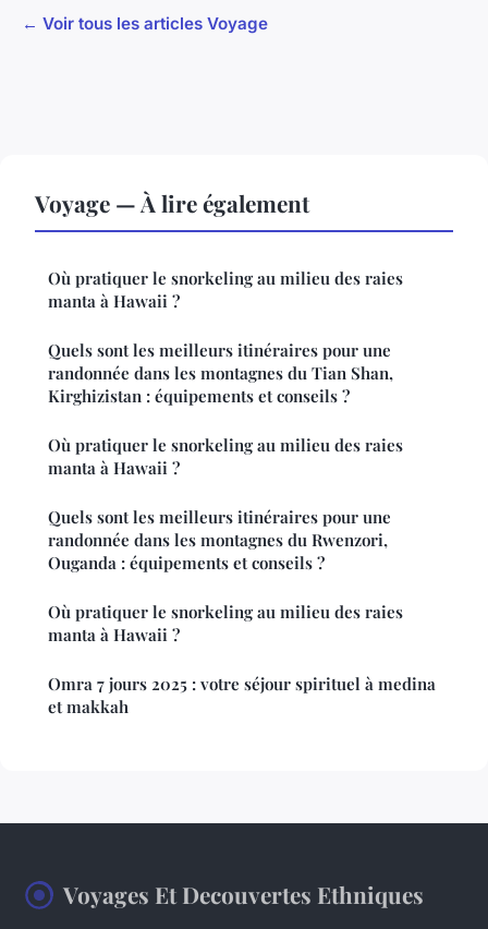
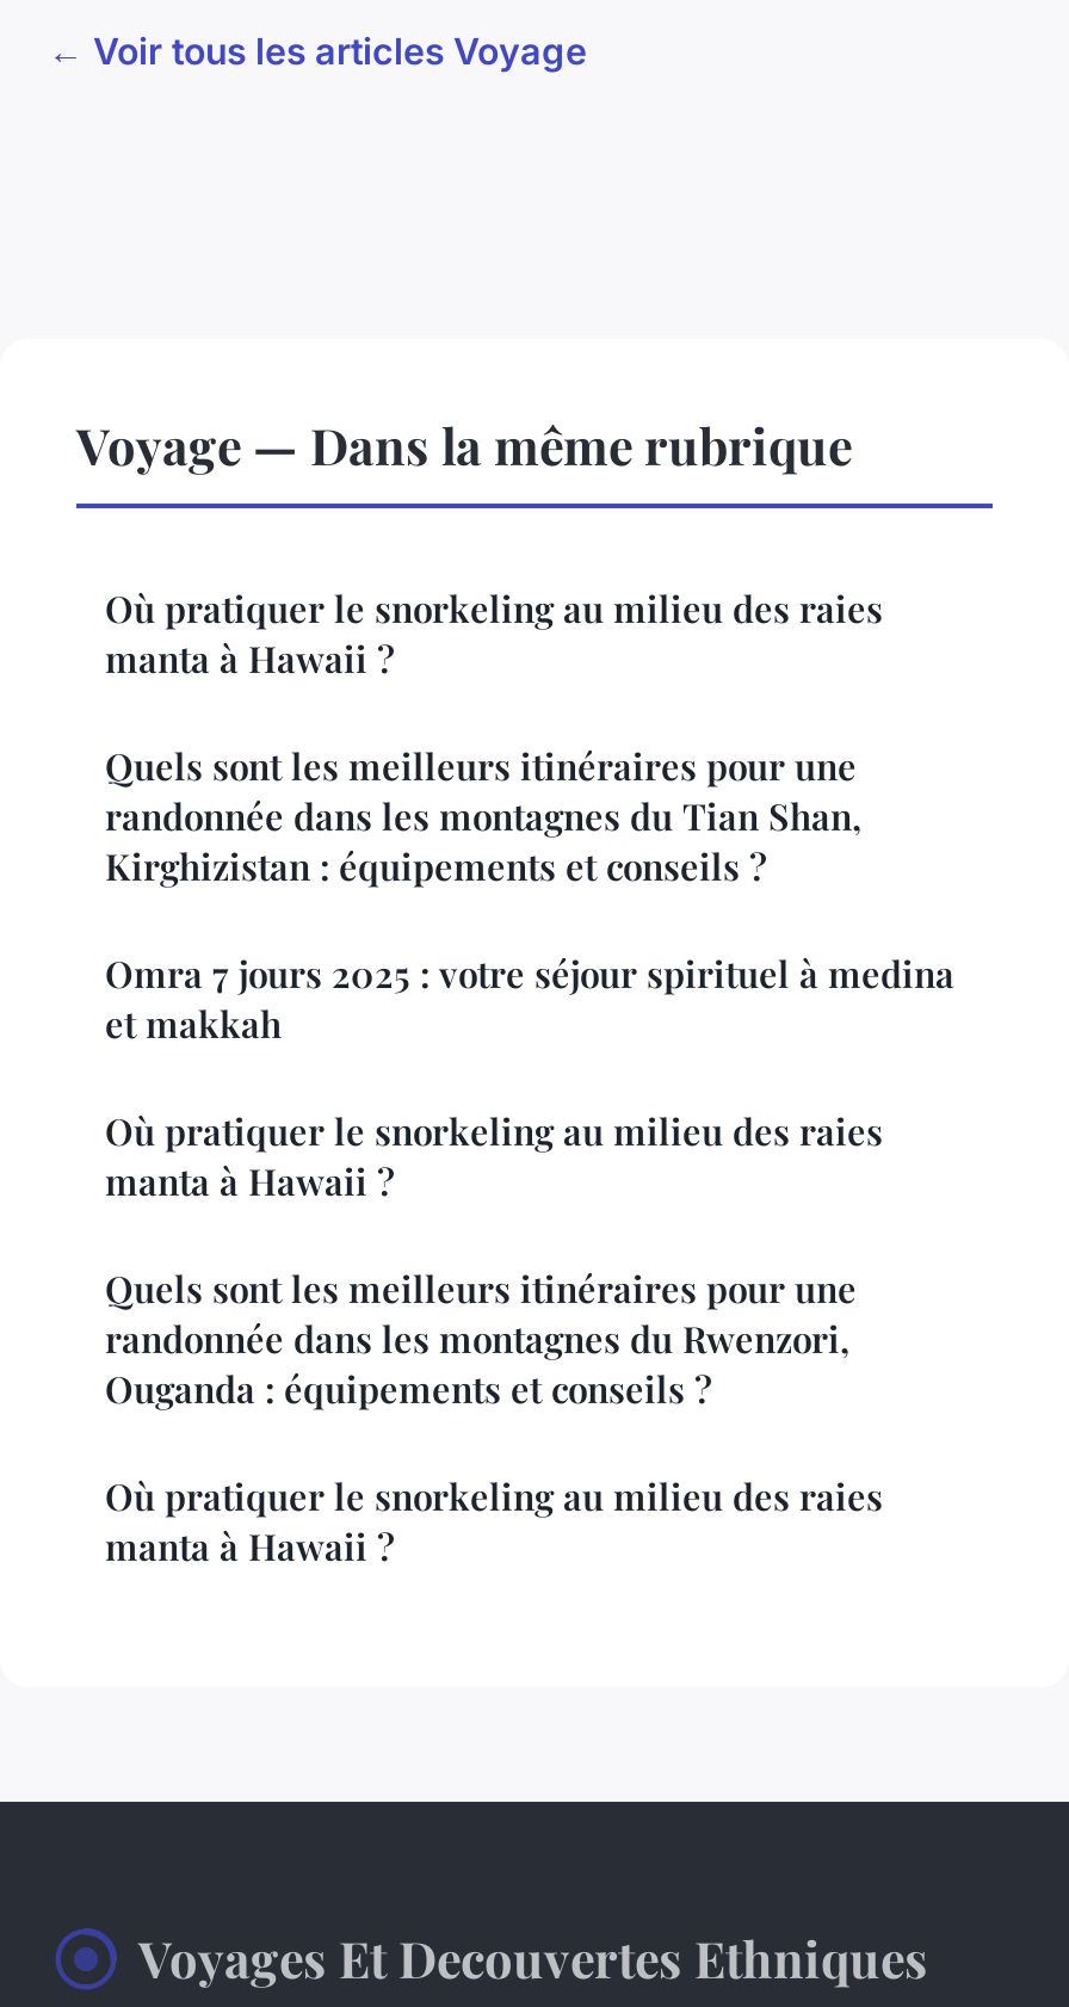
- Voyage — À lire également
+ Voyage — Dans la même rubrique

moved down: Où pratiquer le snorkeling au milieu des raies | manta à Hawaii ? | Quels sont les meilleurs itinéraires pour une | randonnée dans les montagnes du Rwenzori, | Ouganda : équipements et conseils ? | Où pratiquer le snorkeling au milieu des raies | manta à Hawaii ?

moved up: Omra 7 jours 2025 : votre séjour spirituel à medina | et makkah
